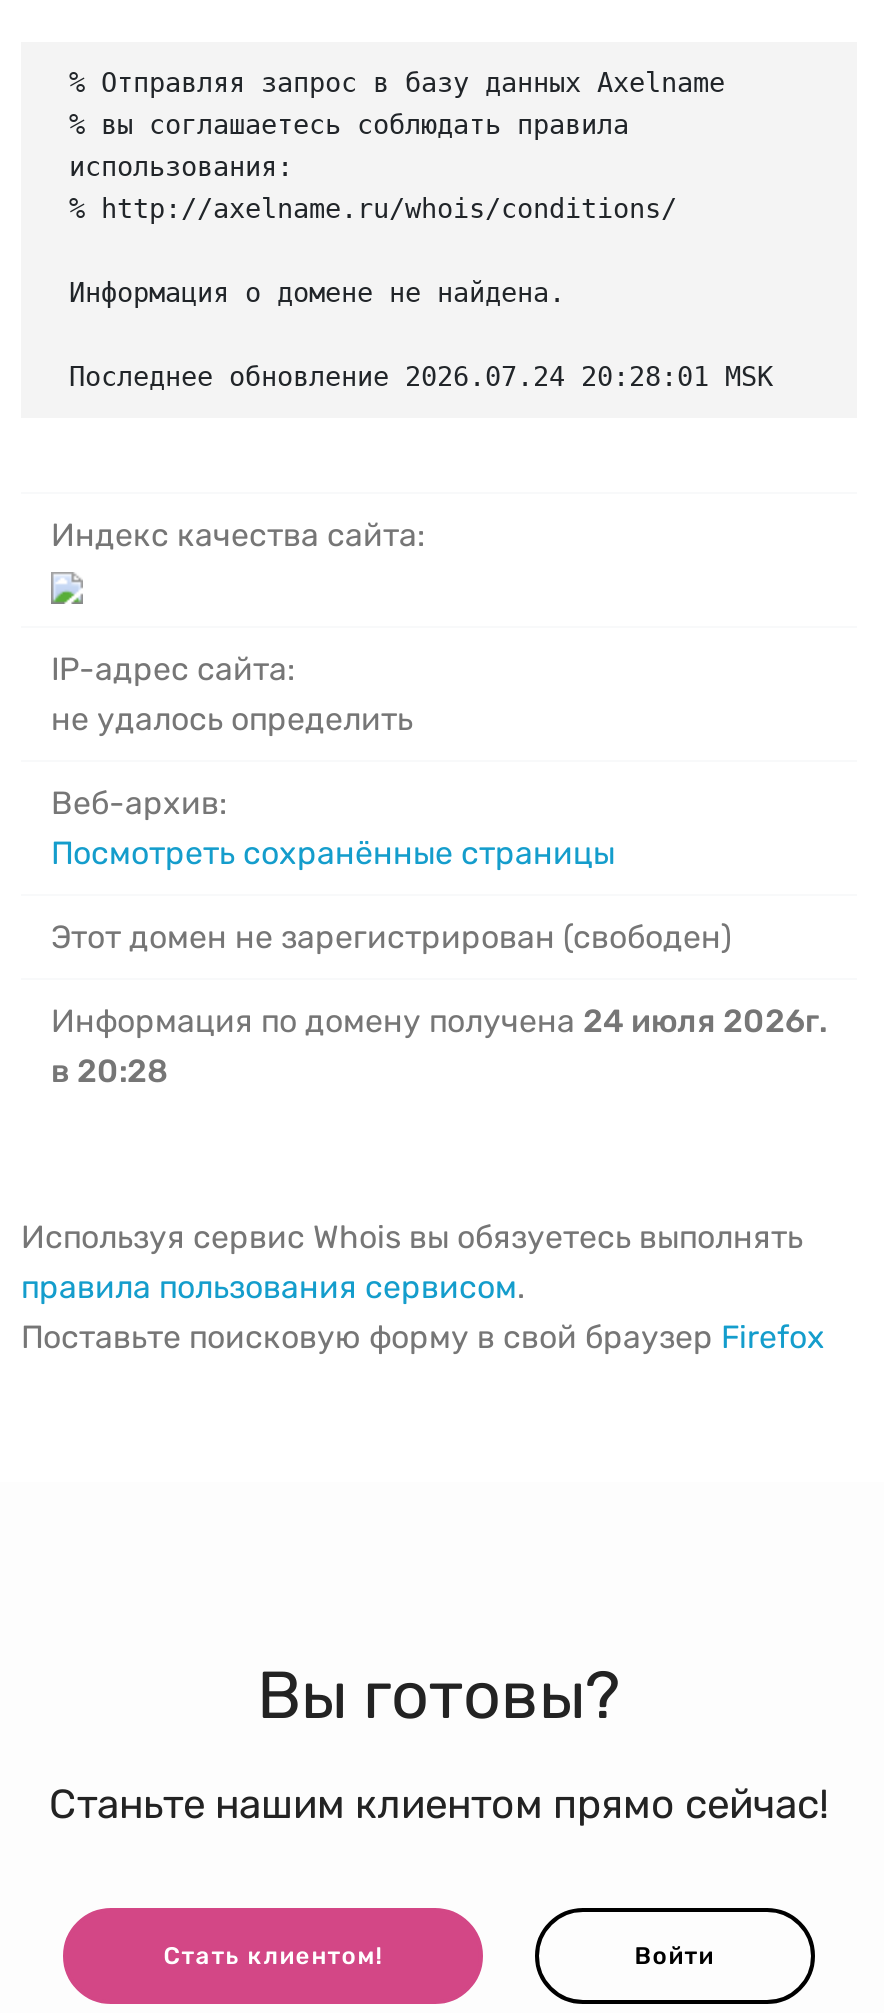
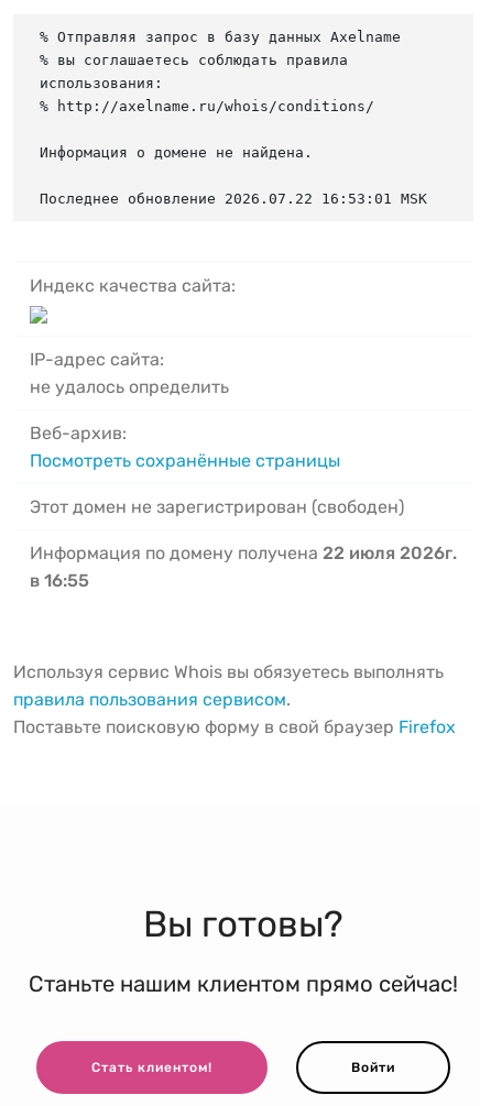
- Последнее обновление 2026.07.24 20:28:01 MSK
+ Последнее обновление 2026.07.22 16:53:01 MSK

- Информация по домену получена 24 июля 2026г.
+ Информация по домену получена 22 июля 2026г.

- в 20:28
+ в 16:55
